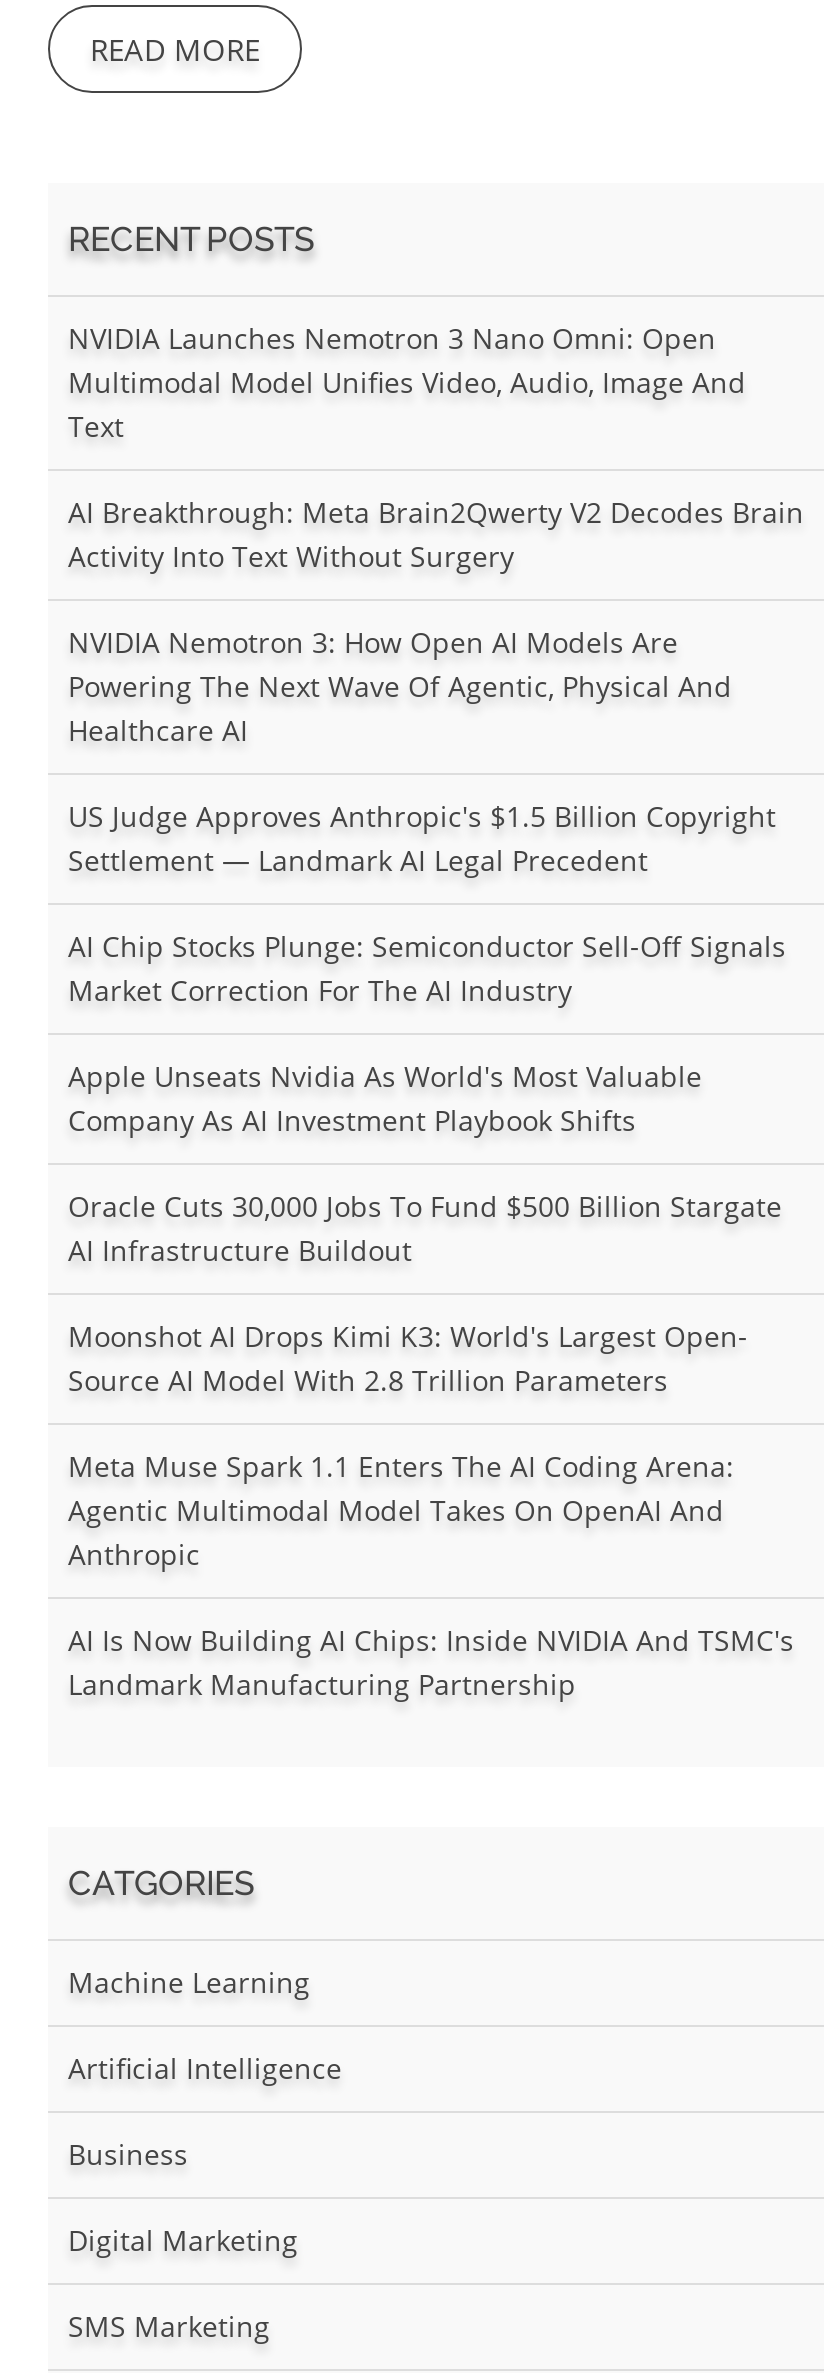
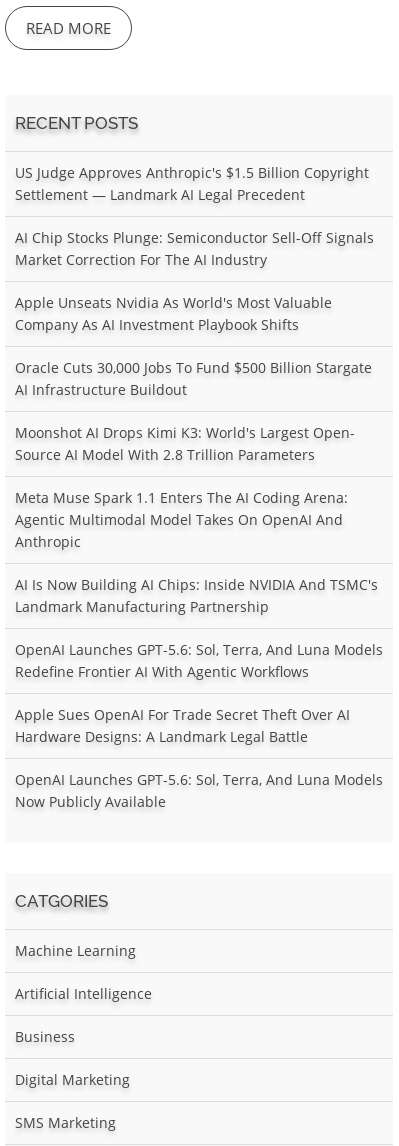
- NVIDIA Launches Nemotron 3 Nano Omni: Open
- Multimodal Model Unifies Video, Audio, Image And
- Text
- AI Breakthrough: Meta Brain2Qwerty V2 Decodes Brain
- Activity Into Text Without Surgery
- NVIDIA Nemotron 3: How Open AI Models Are
- Powering The Next Wave Of Agentic, Physical And
- Healthcare AI

moved up: US Judge Approves Anthropic's $1.5 Billion Copyright | Settlement — Landmark AI Legal Precedent | AI Chip Stocks Plunge: Semiconductor Sell-Off Signals | ... | AI Is Now Building AI Chips: Inside NVIDIA And TSMC's | Landmark Manufacturing Partnership

+ OpenAI Launches GPT-5.6: Sol, Terra, And Luna Models
+ Redefine Frontier AI With Agentic Workflows
+ Apple Sues OpenAI For Trade Secret Theft Over AI
+ Hardware Designs: A Landmark Legal Battle
+ OpenAI Launches GPT-5.6: Sol, Terra, And Luna Models
+ Now Publicly Available
